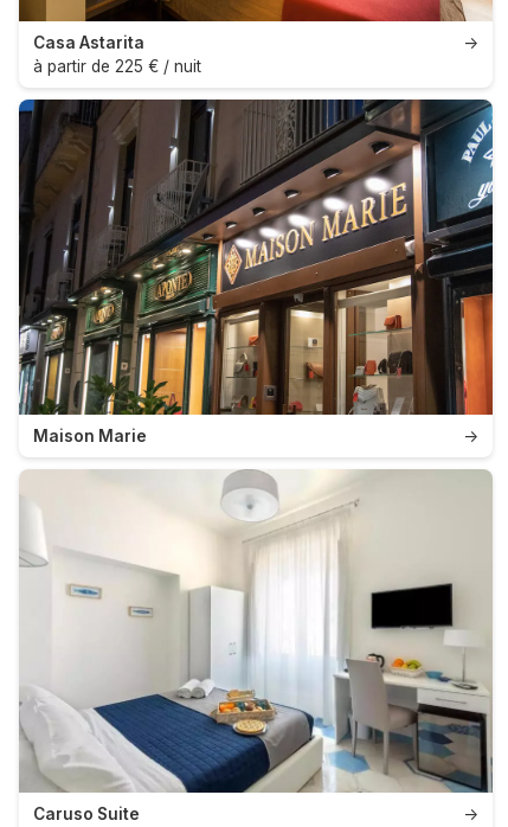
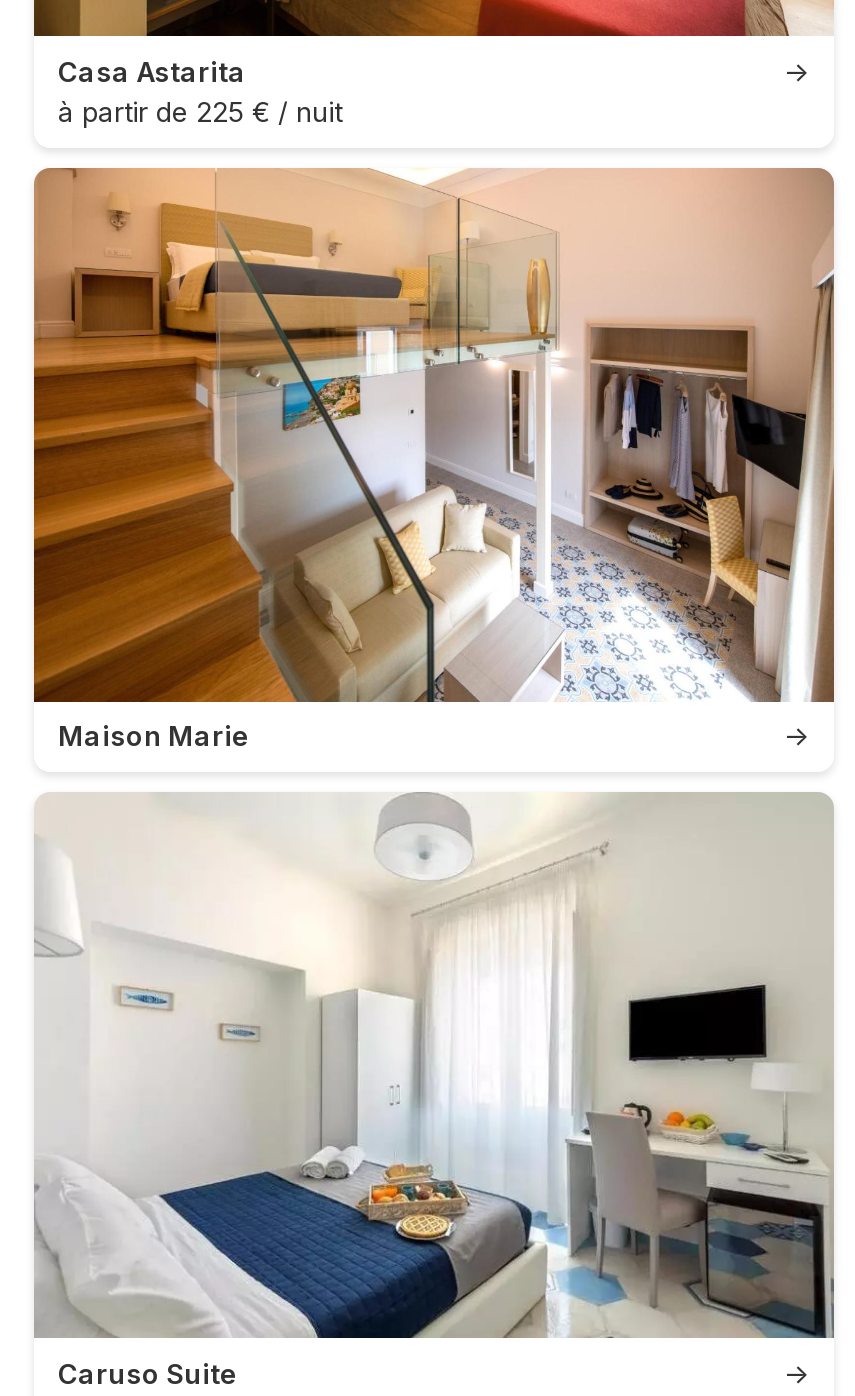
- [image]
+ [image]
